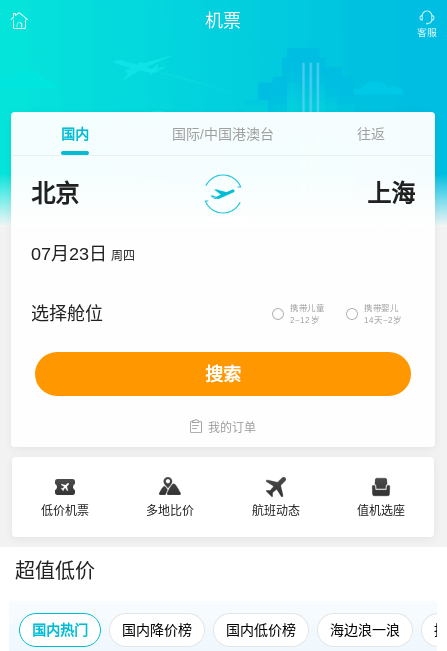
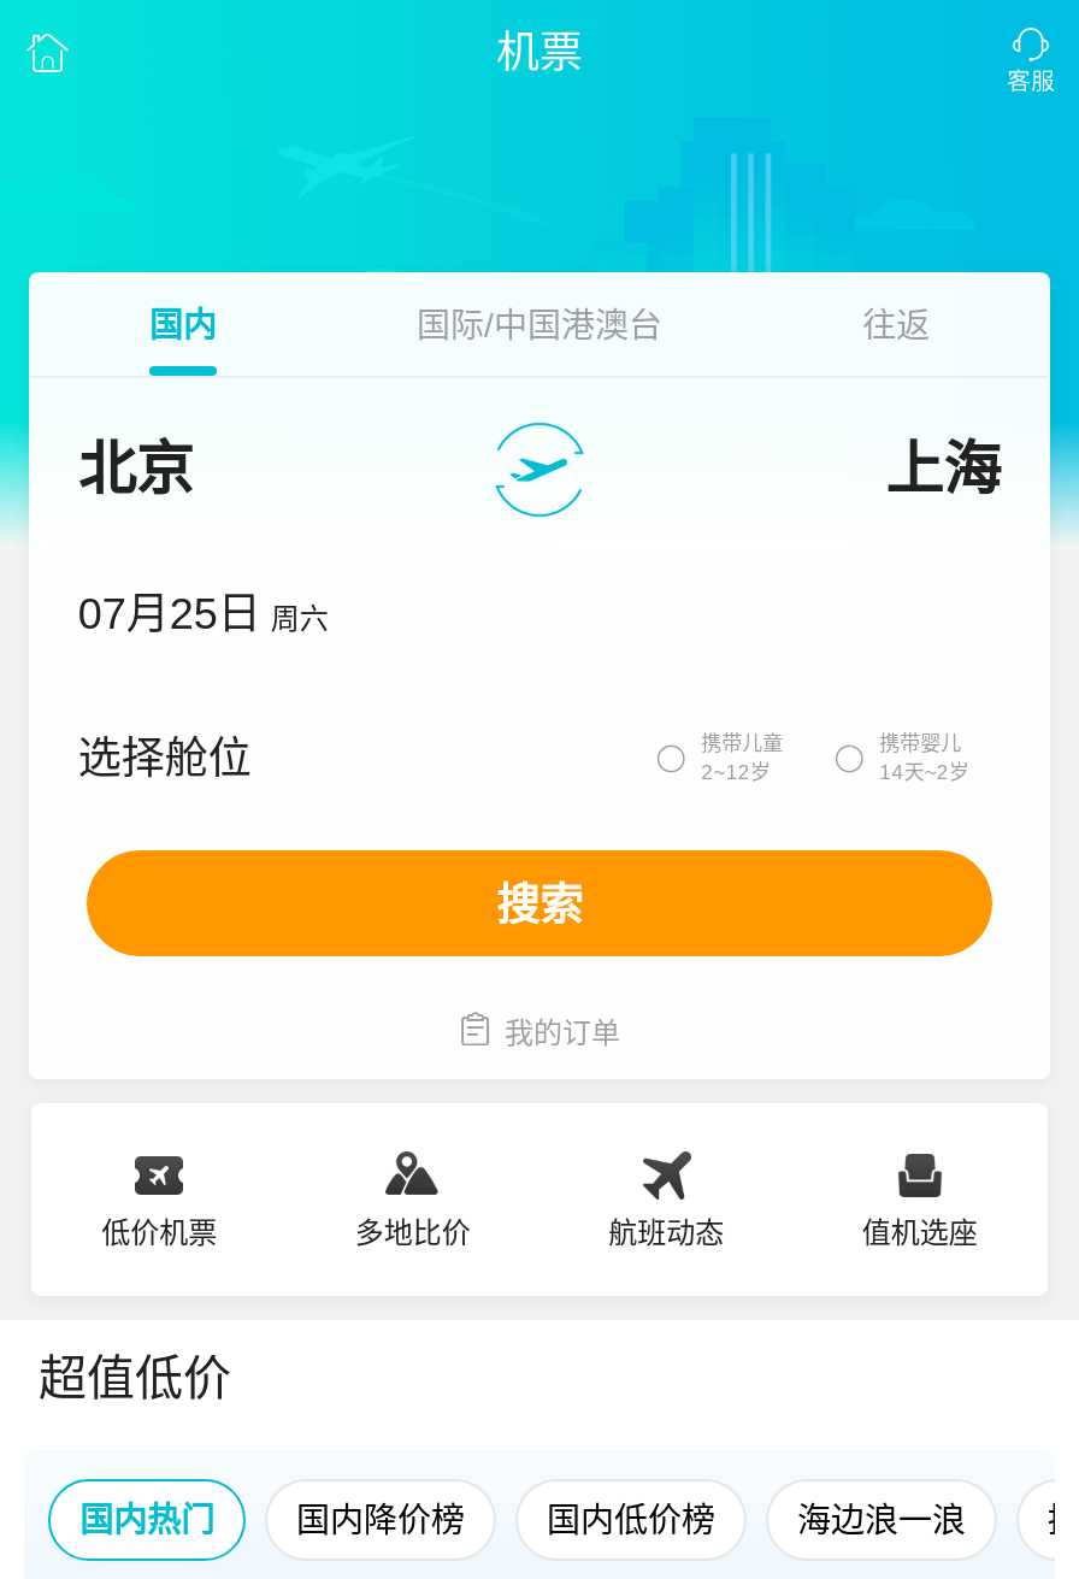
- 07月23日 周四
+ 07月25日 周六
